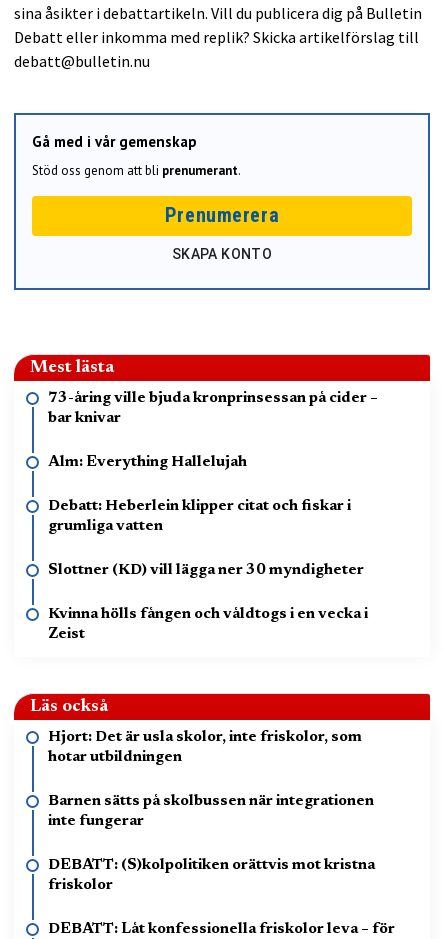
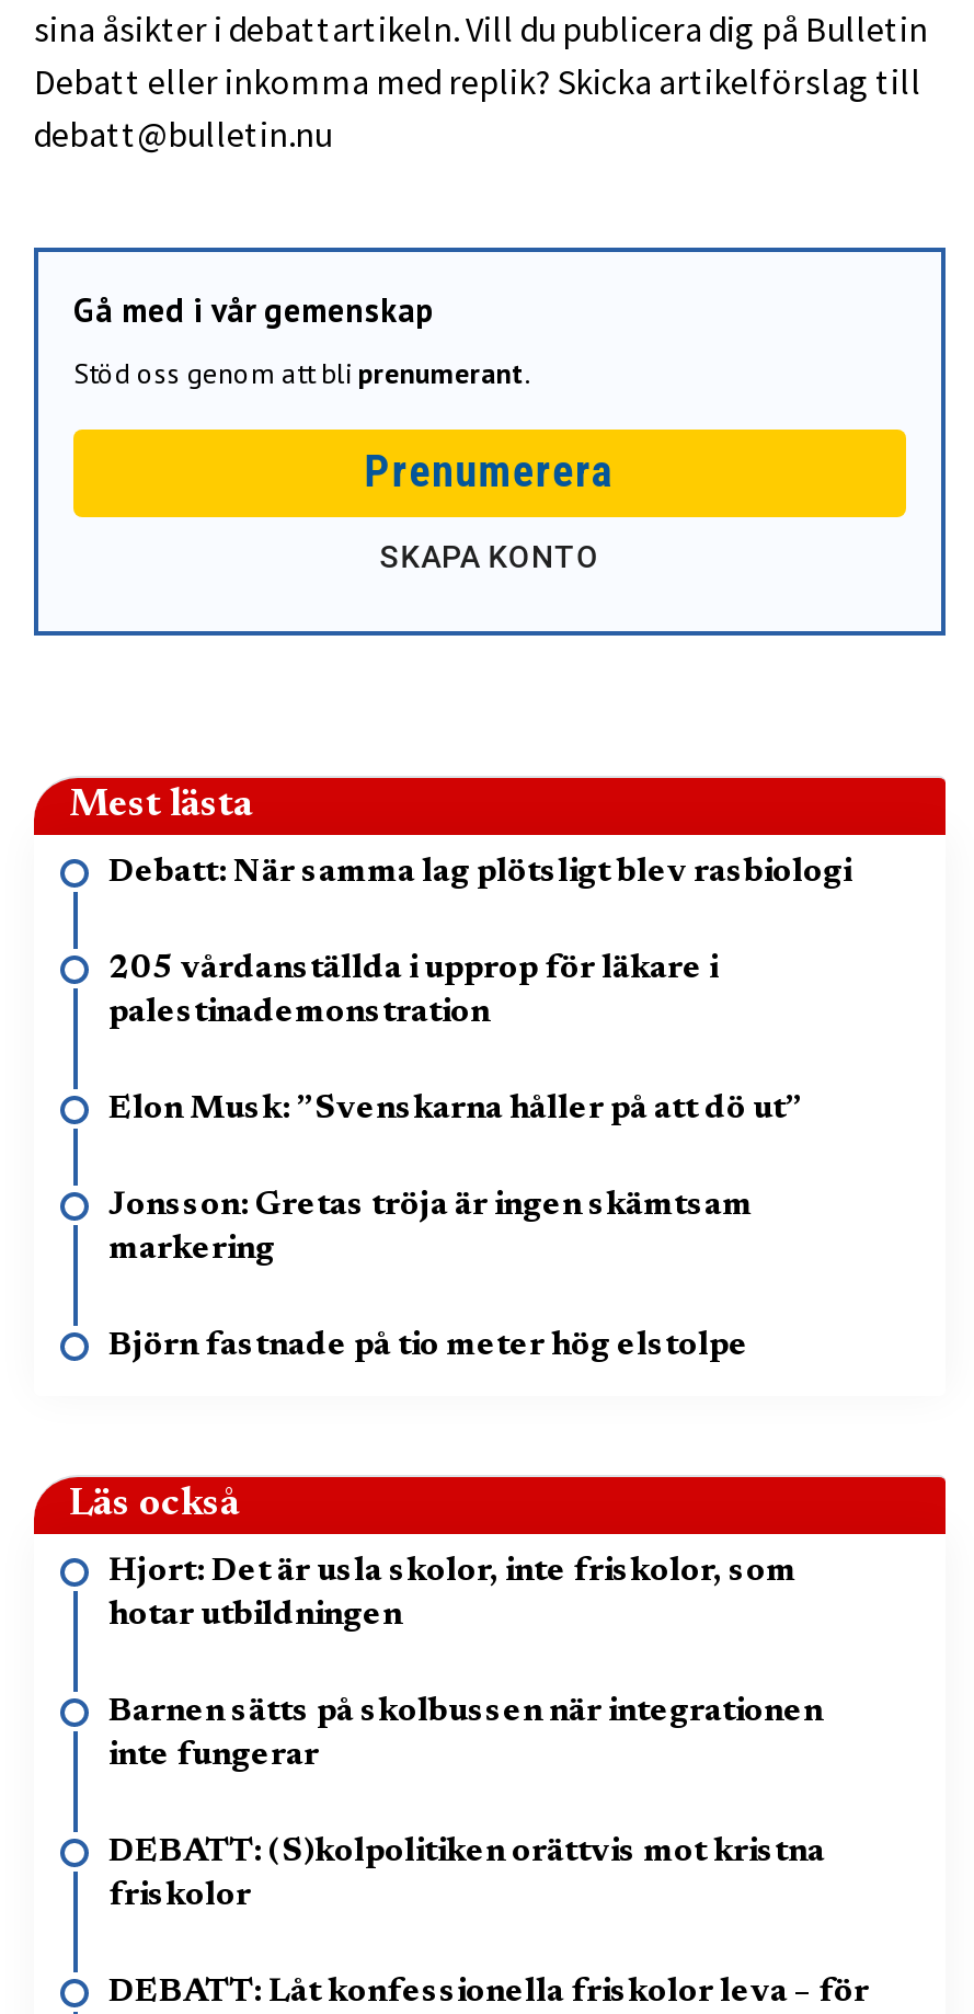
- 73-åring ville bjuda kronprinsessan på cider –
- bar knivar
+ Debatt: När samma lag plötsligt blev rasbiologi

- Alm: Everything Hallelujah
+ 205 vårdanställda i upprop för läkare i
+ palestinademonstration

- Debatt: Heberlein klipper citat och fiskar i
- grumliga vatten
+ Elon Musk: ”Svenskarna håller på att dö ut”

- Slottner (KD) vill lägga ner 30 myndigheter
+ Jonsson: Gretas tröja är ingen skämtsam
+ markering

- Kvinna hölls fången och våldtogs i en vecka i
- Zeist
+ Björn fastnade på tio meter hög elstolpe
